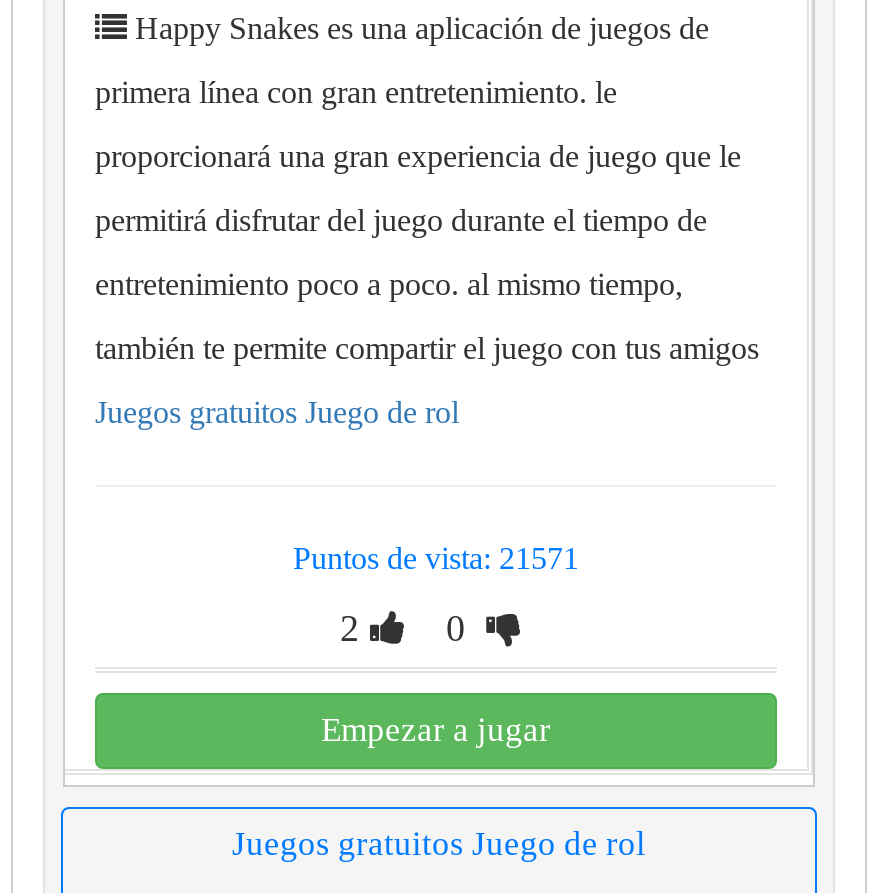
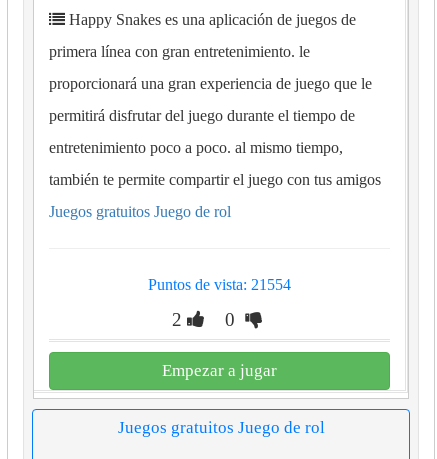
- Puntos de vista: 21571
+ Puntos de vista: 21554
